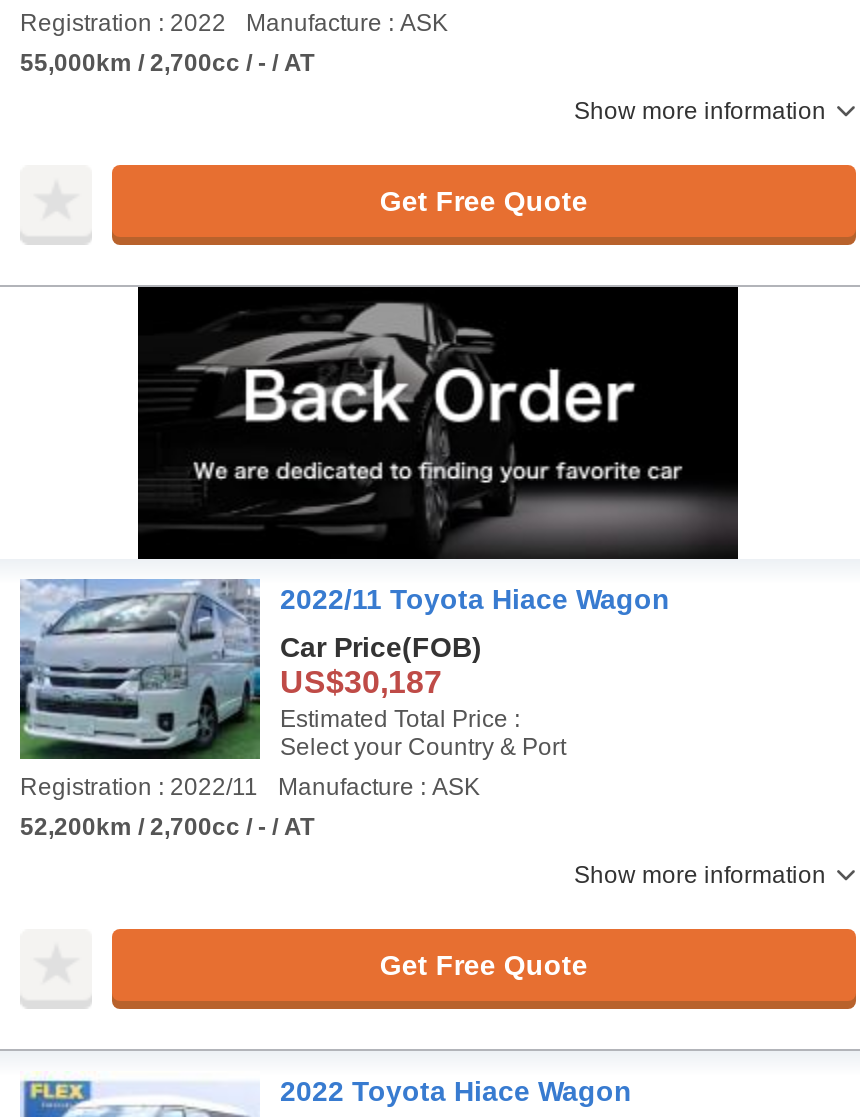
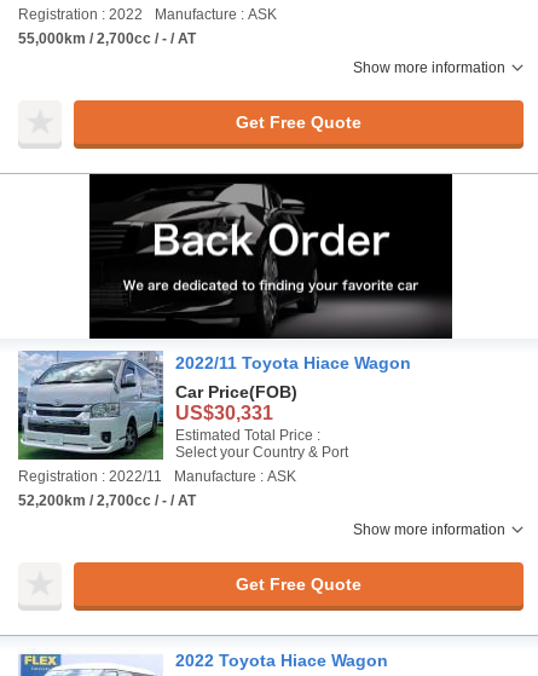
- US$30,187
+ US$30,331
